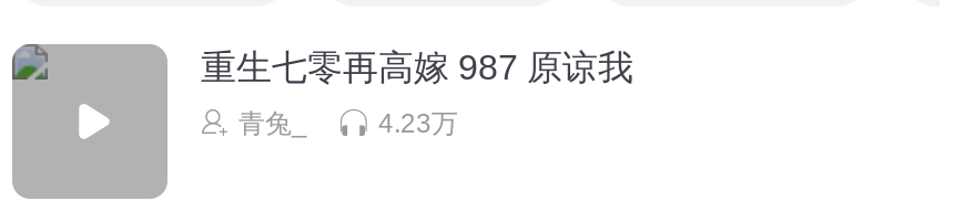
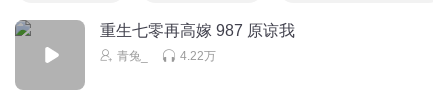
- 4.23万
+ 4.22万
